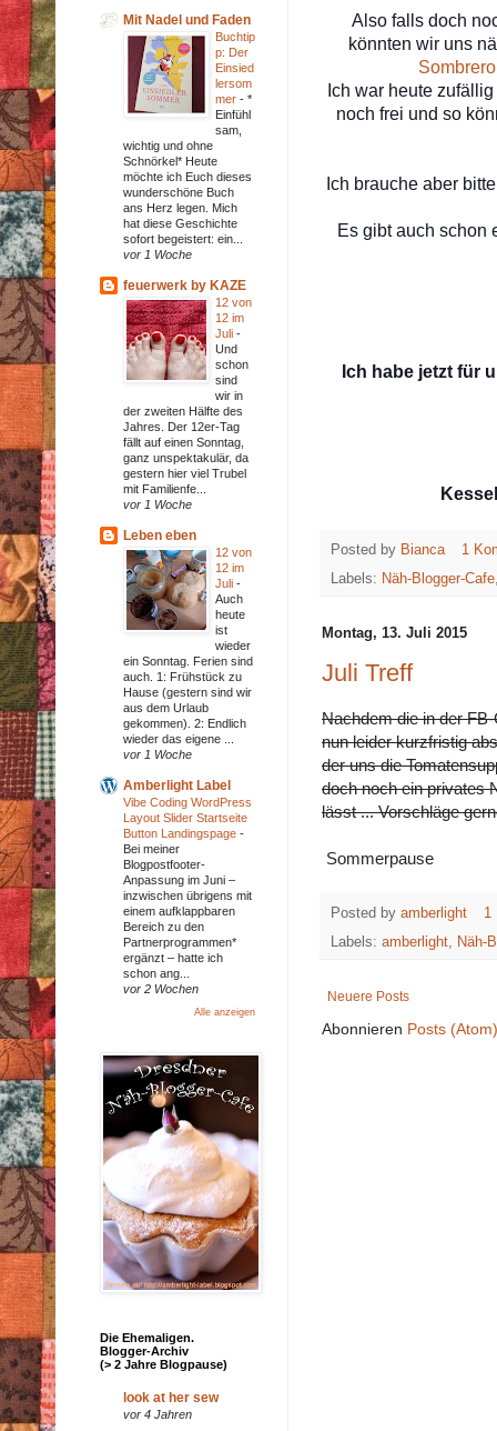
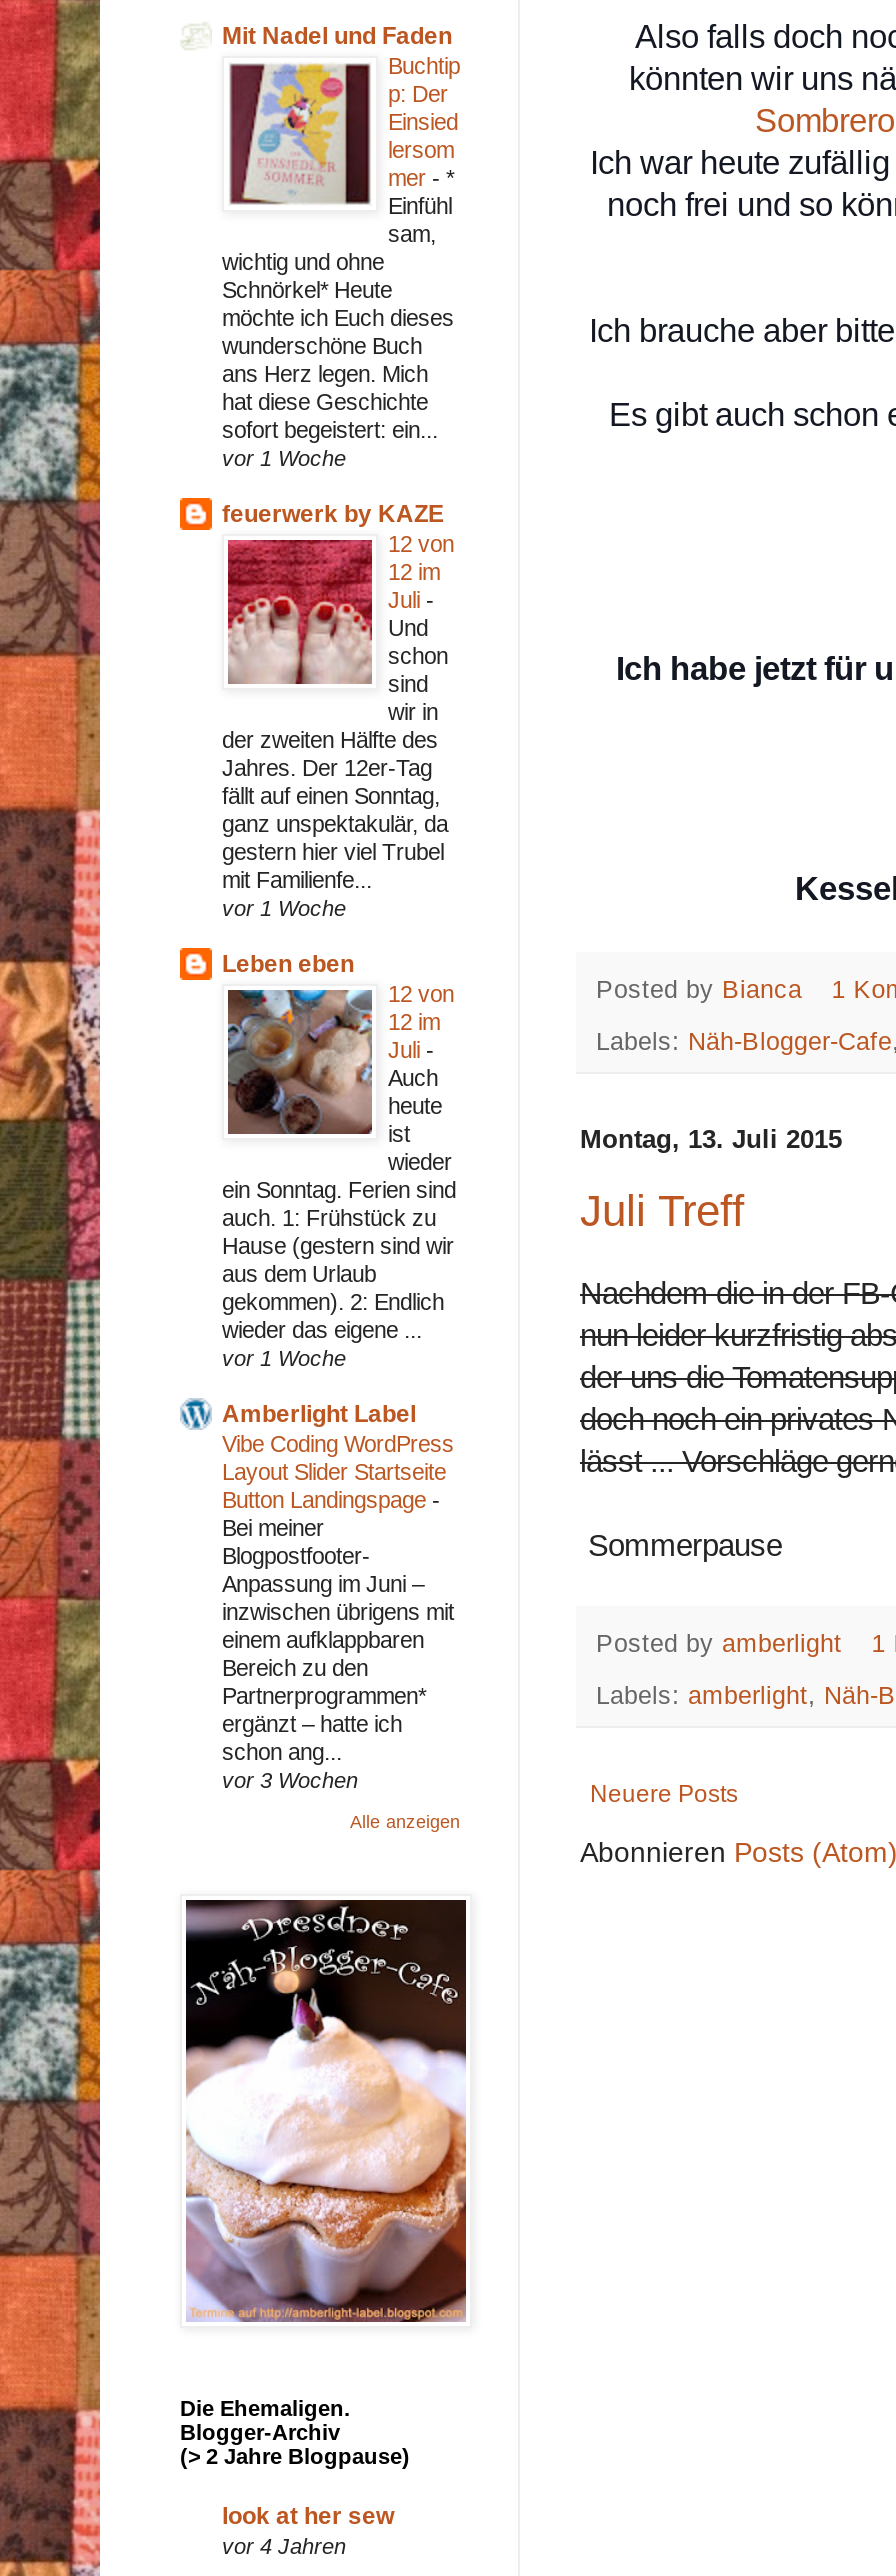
- vor 2 Wochen
+ vor 3 Wochen
